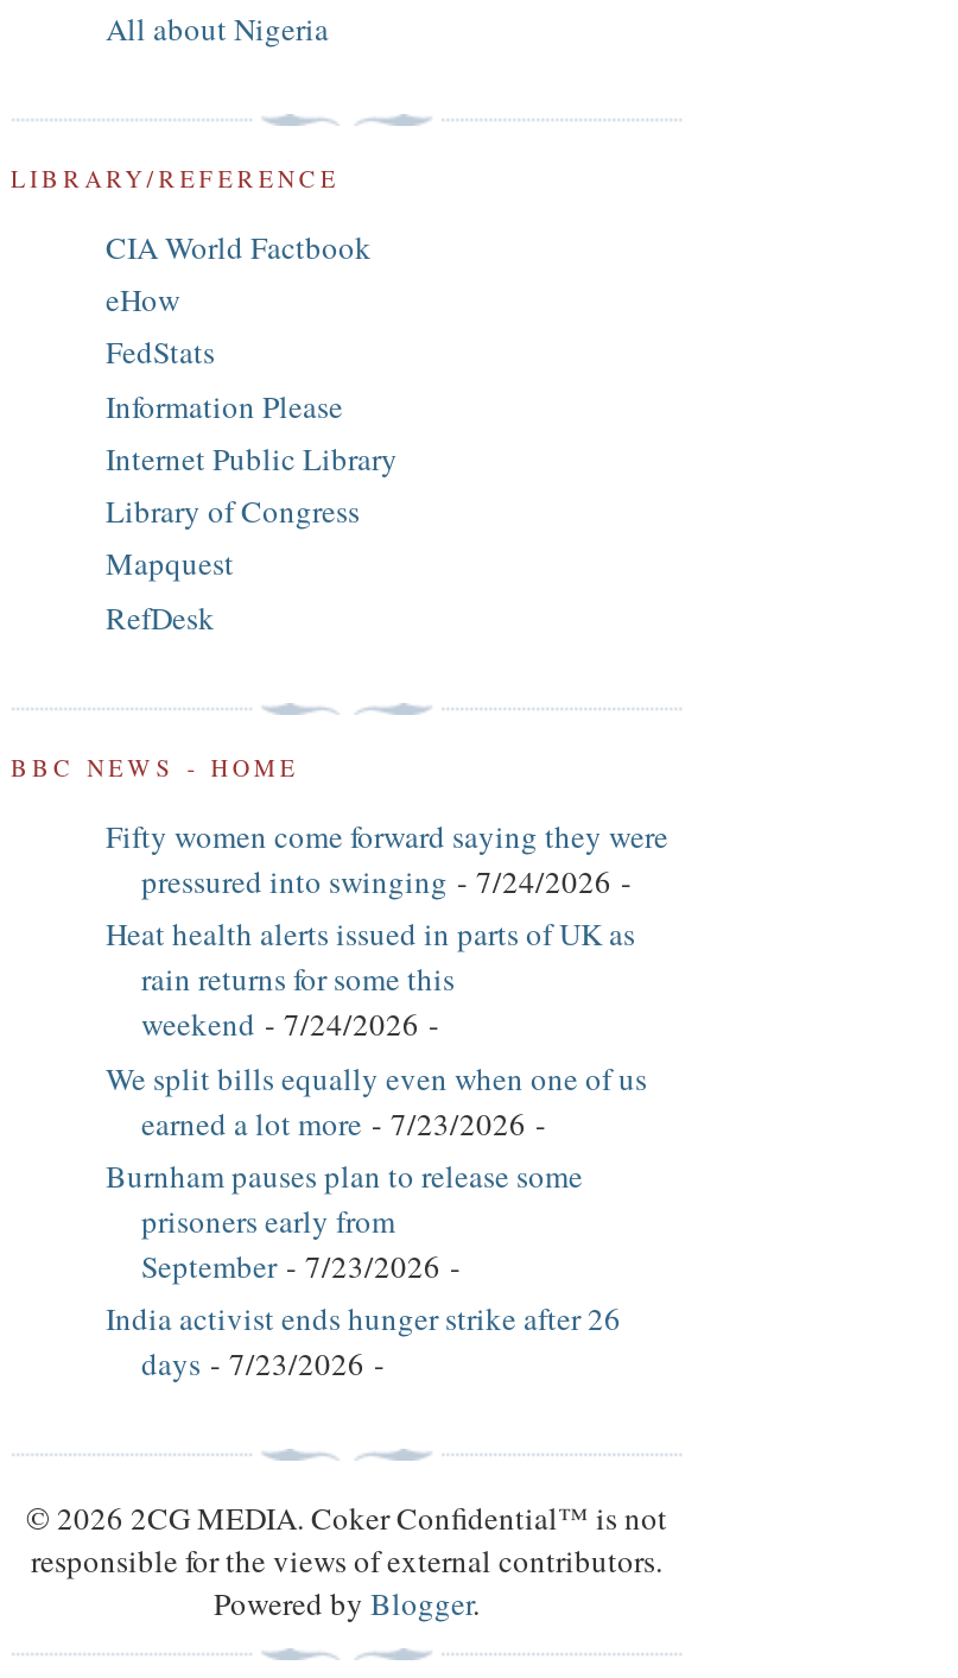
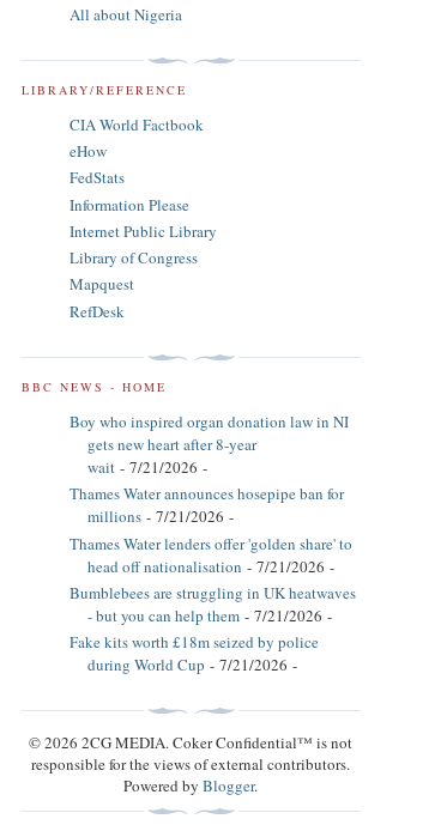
- Fifty women come forward saying they were
- pressured into swinging - 7/24/2026 -
- Heat health alerts issued in parts of UK as
- rain returns for some this
- weekend - 7/24/2026 -
- We split bills equally even when one of us
- earned a lot more - 7/23/2026 -
- Burnham pauses plan to release some
- prisoners early from
- September - 7/23/2026 -
- India activist ends hunger strike after 26
- days - 7/23/2026 -
+ Boy who inspired organ donation law in NI
+ gets new heart after 8-year
+ wait - 7/21/2026 -
+ Thames Water announces hosepipe ban for
+ millions - 7/21/2026 -
+ Thames Water lenders offer 'golden share' to
+ head off nationalisation - 7/21/2026 -
+ Bumblebees are struggling in UK heatwaves
+ - but you can help them - 7/21/2026 -
+ Fake kits worth £18m seized by police
+ during World Cup - 7/21/2026 -
